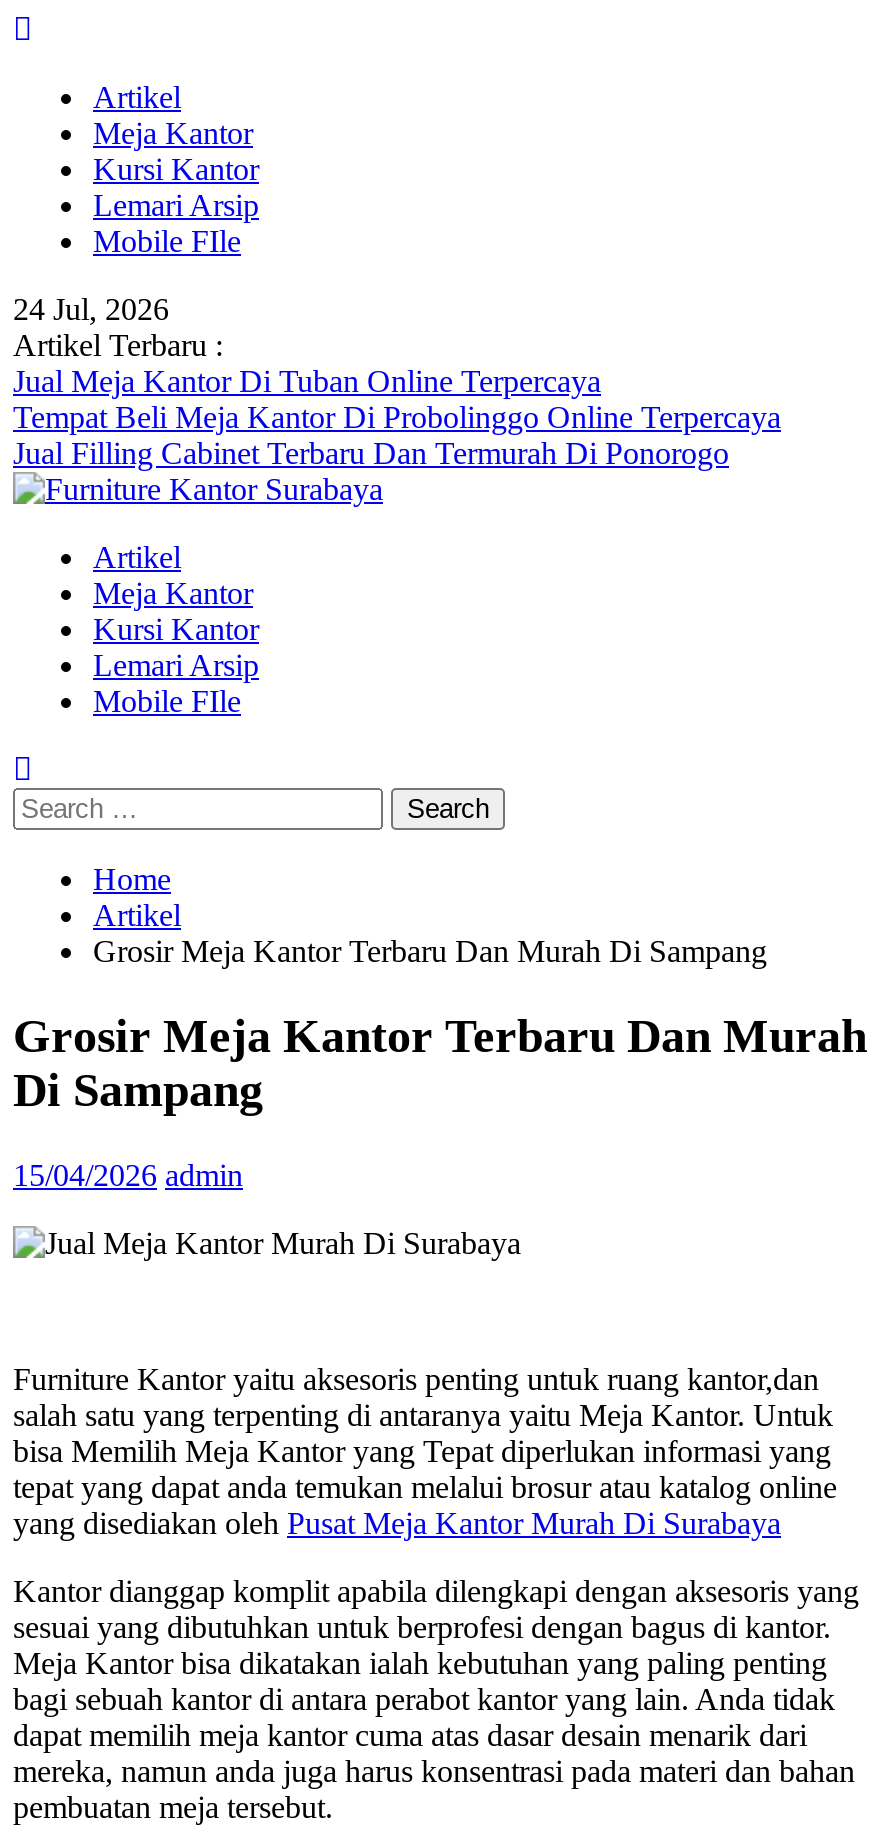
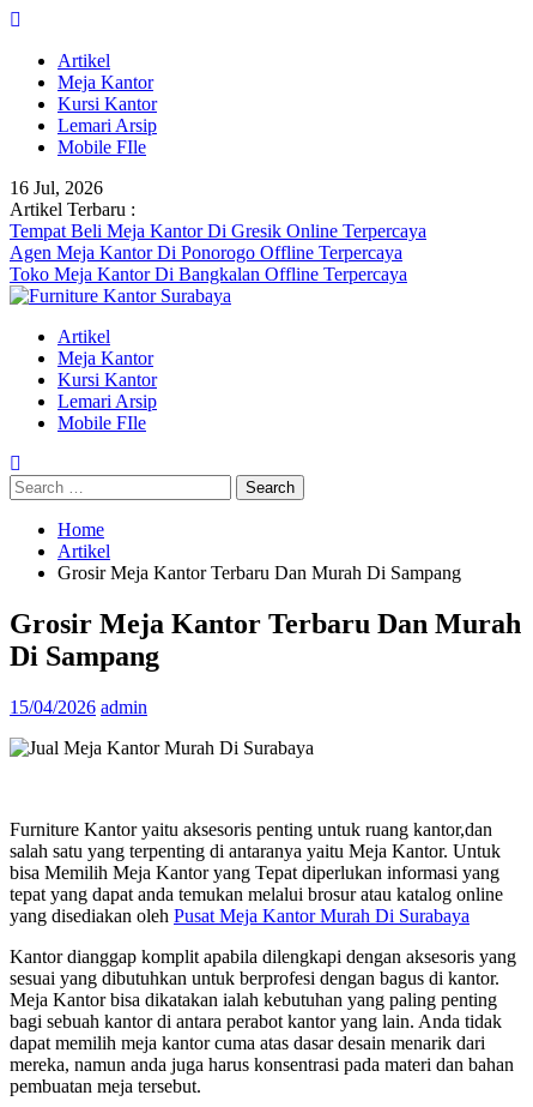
- 24 Jul, 2026
+ 16 Jul, 2026

- Jual Meja Kantor Di Tuban Online Terpercaya
- Tempat Beli Meja Kantor Di Probolinggo Online Terpercaya
- Jual Filling Cabinet Terbaru Dan Termurah Di Ponorogo
+ Tempat Beli Meja Kantor Di Gresik Online Terpercaya
+ Agen Meja Kantor Di Ponorogo Offline Terpercaya
+ Toko Meja Kantor Di Bangkalan Offline Terpercaya
